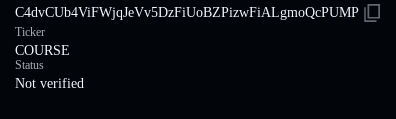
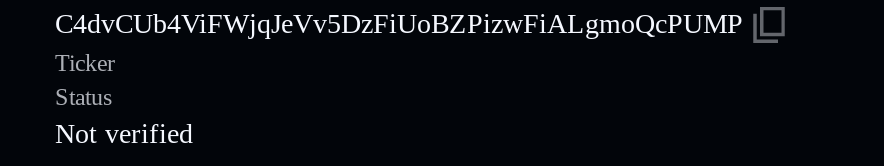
- COURSE
